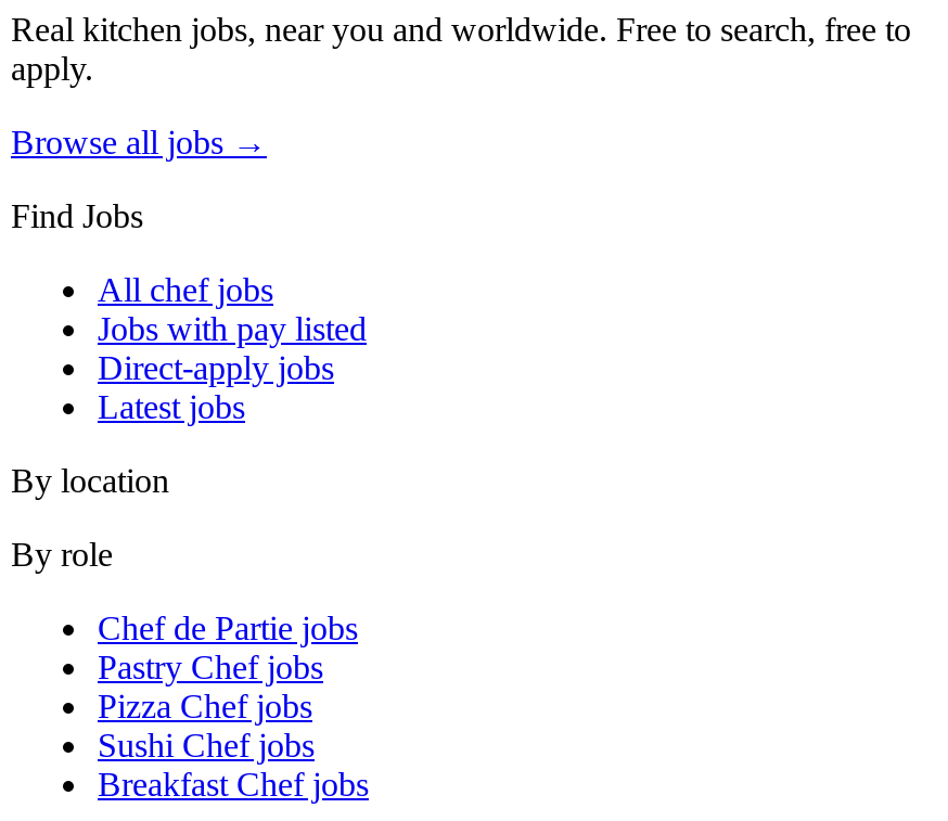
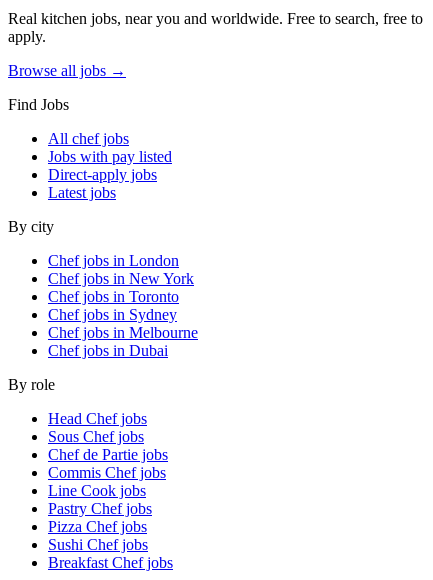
- By location
+ By city
+ Chef jobs in London
+ Chef jobs in New York
+ Chef jobs in Toronto
+ Chef jobs in Sydney
+ Chef jobs in Melbourne
+ Chef jobs in Dubai

+ Head Chef jobs
+ Sous Chef jobs

+ Commis Chef jobs
+ Line Cook jobs
